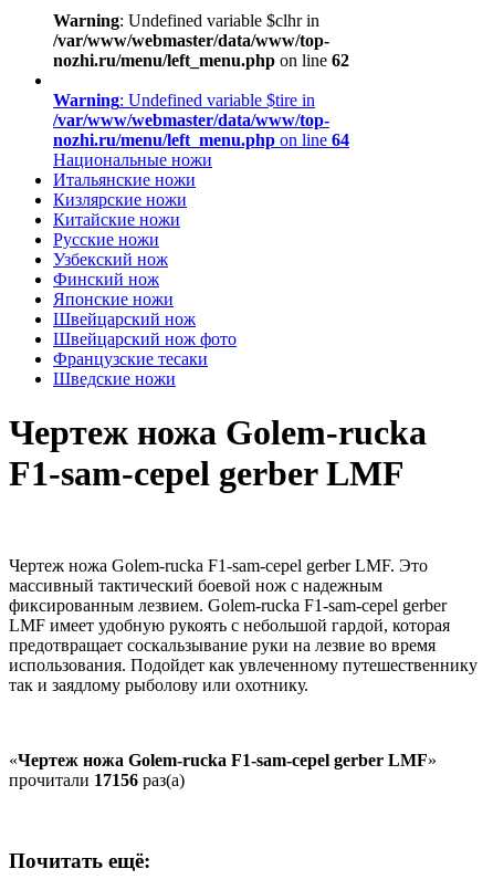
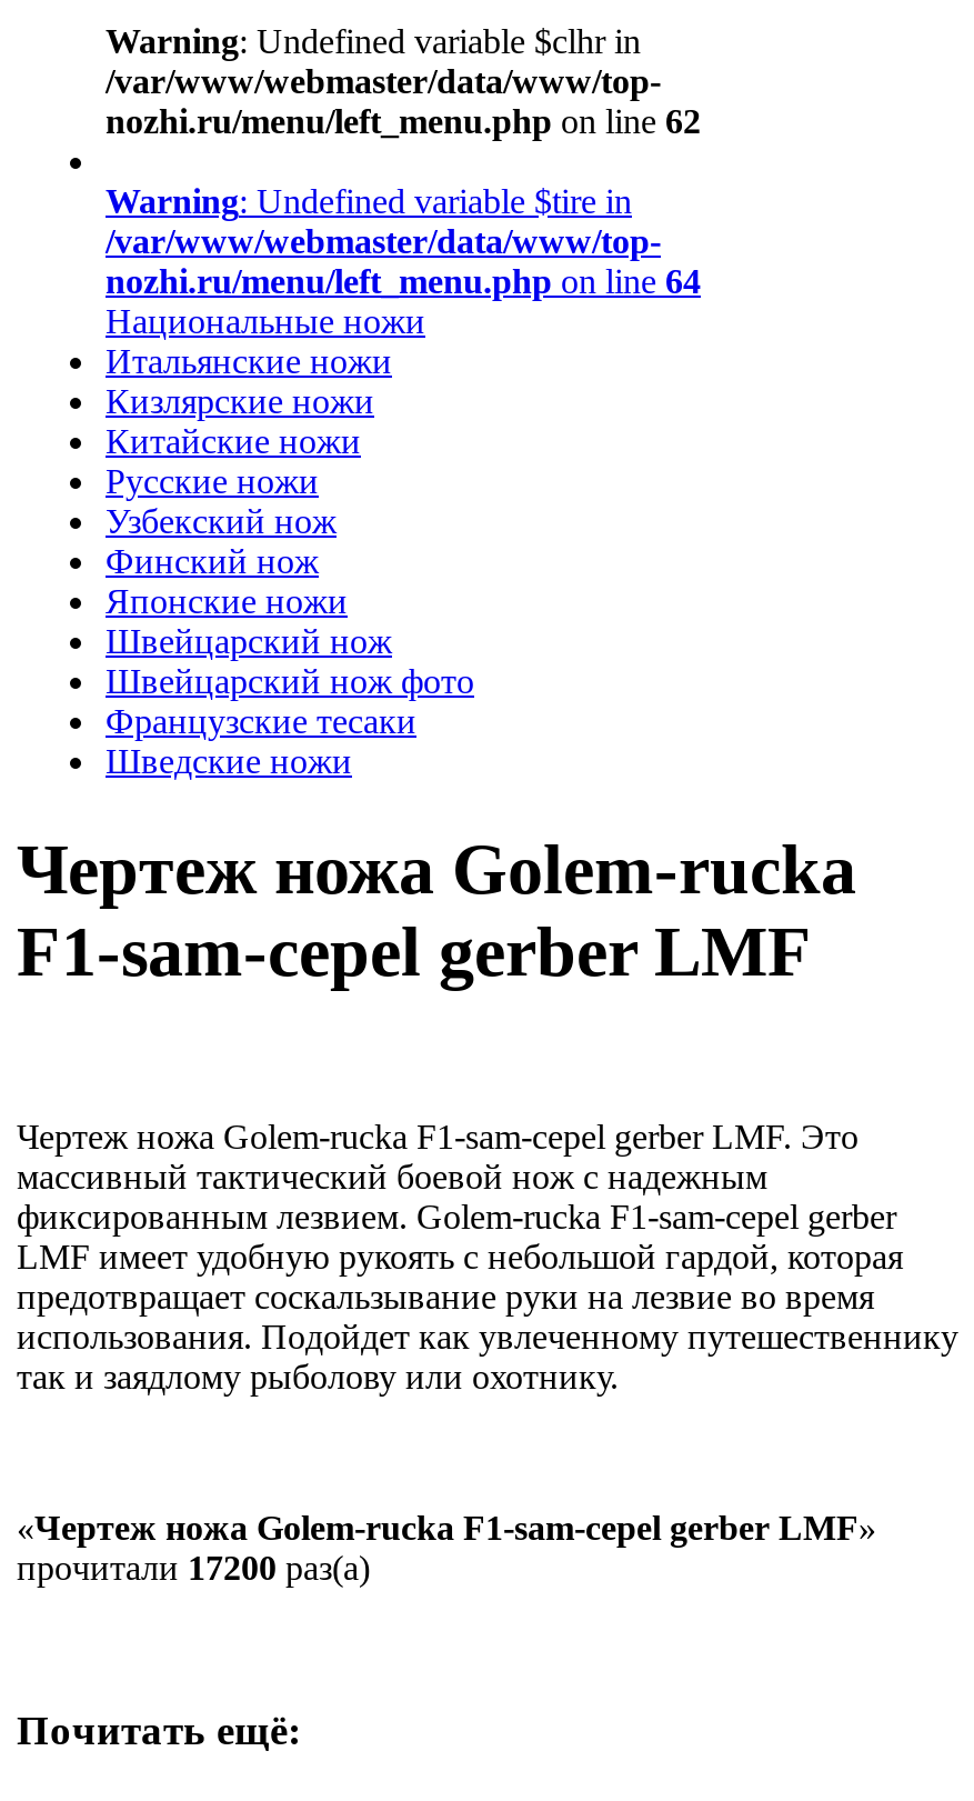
- прочитали 17156 раз(а)
+ прочитали 17200 раз(а)
